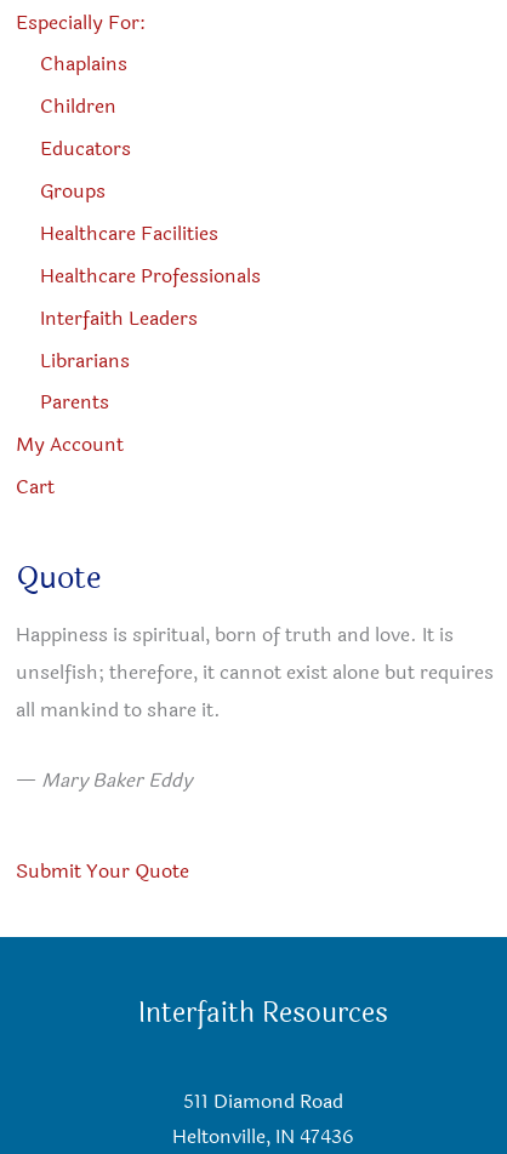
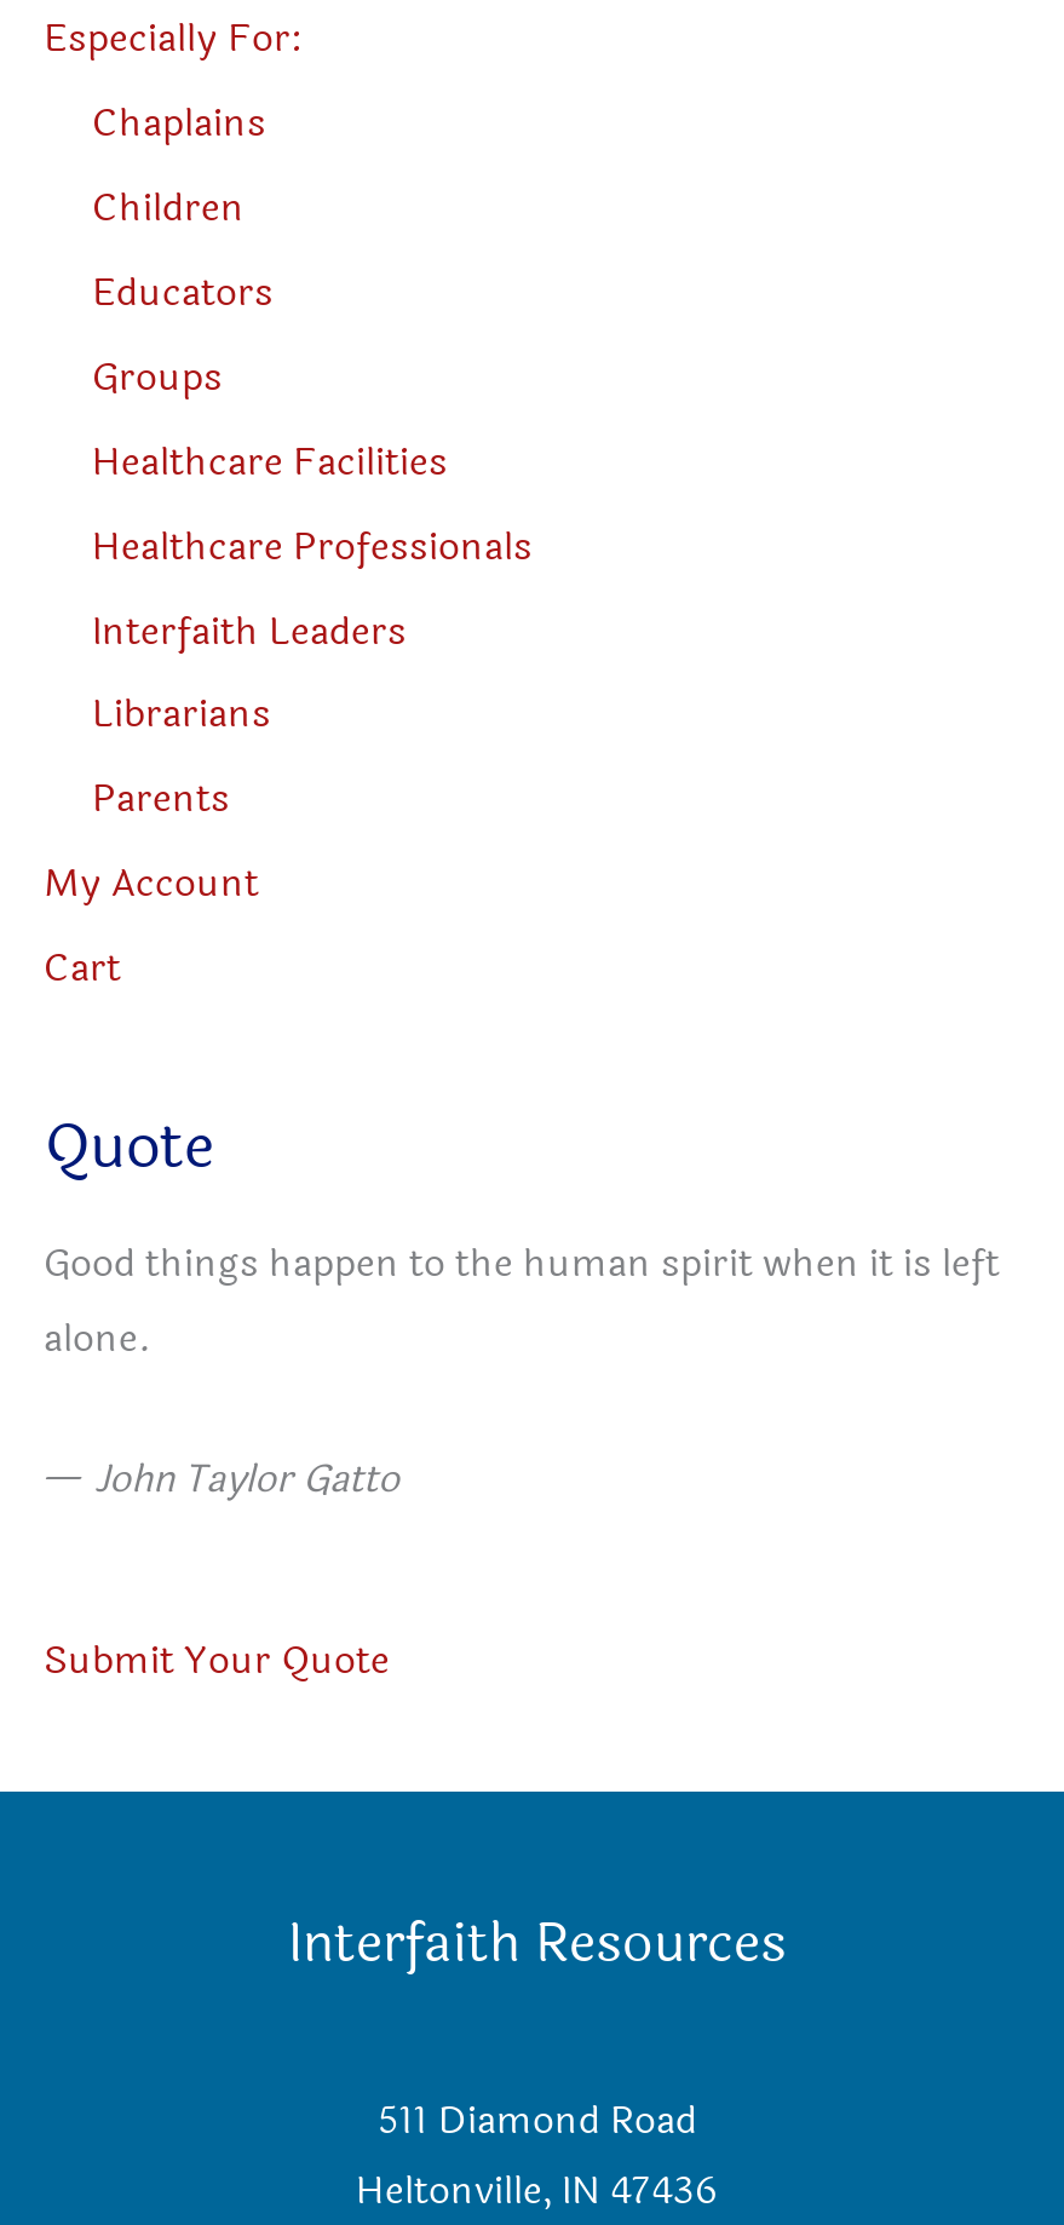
- Happiness is spiritual, born of truth and love. It is
- unselfish; therefore, it cannot exist alone but requires
- all mankind to share it.
+ Good things happen to the human spirit when it is left
+ alone.

- — Mary Baker Eddy
+ — John Taylor Gatto
